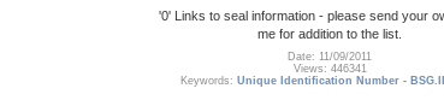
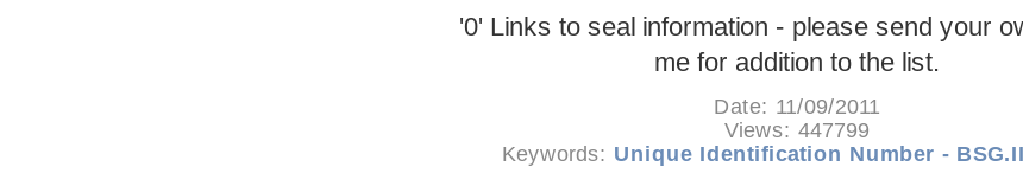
- Views: 446341
+ Views: 447799
